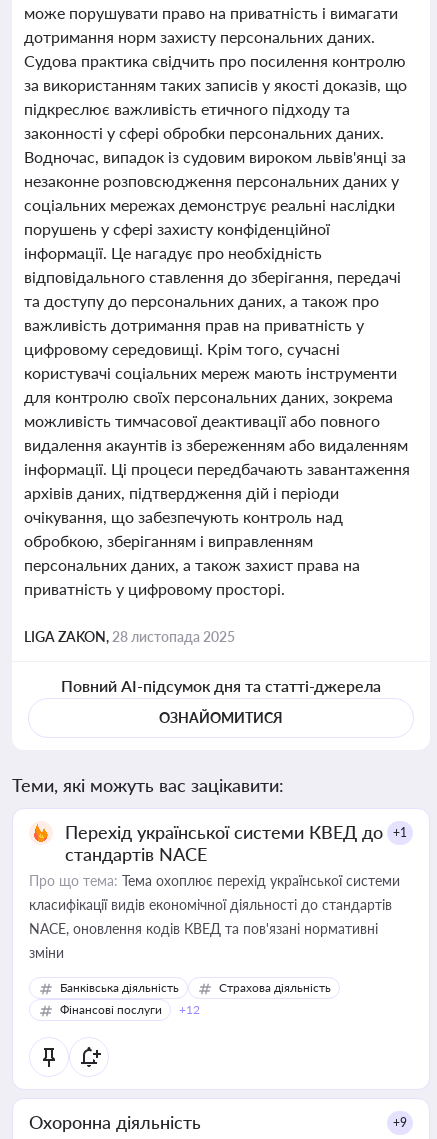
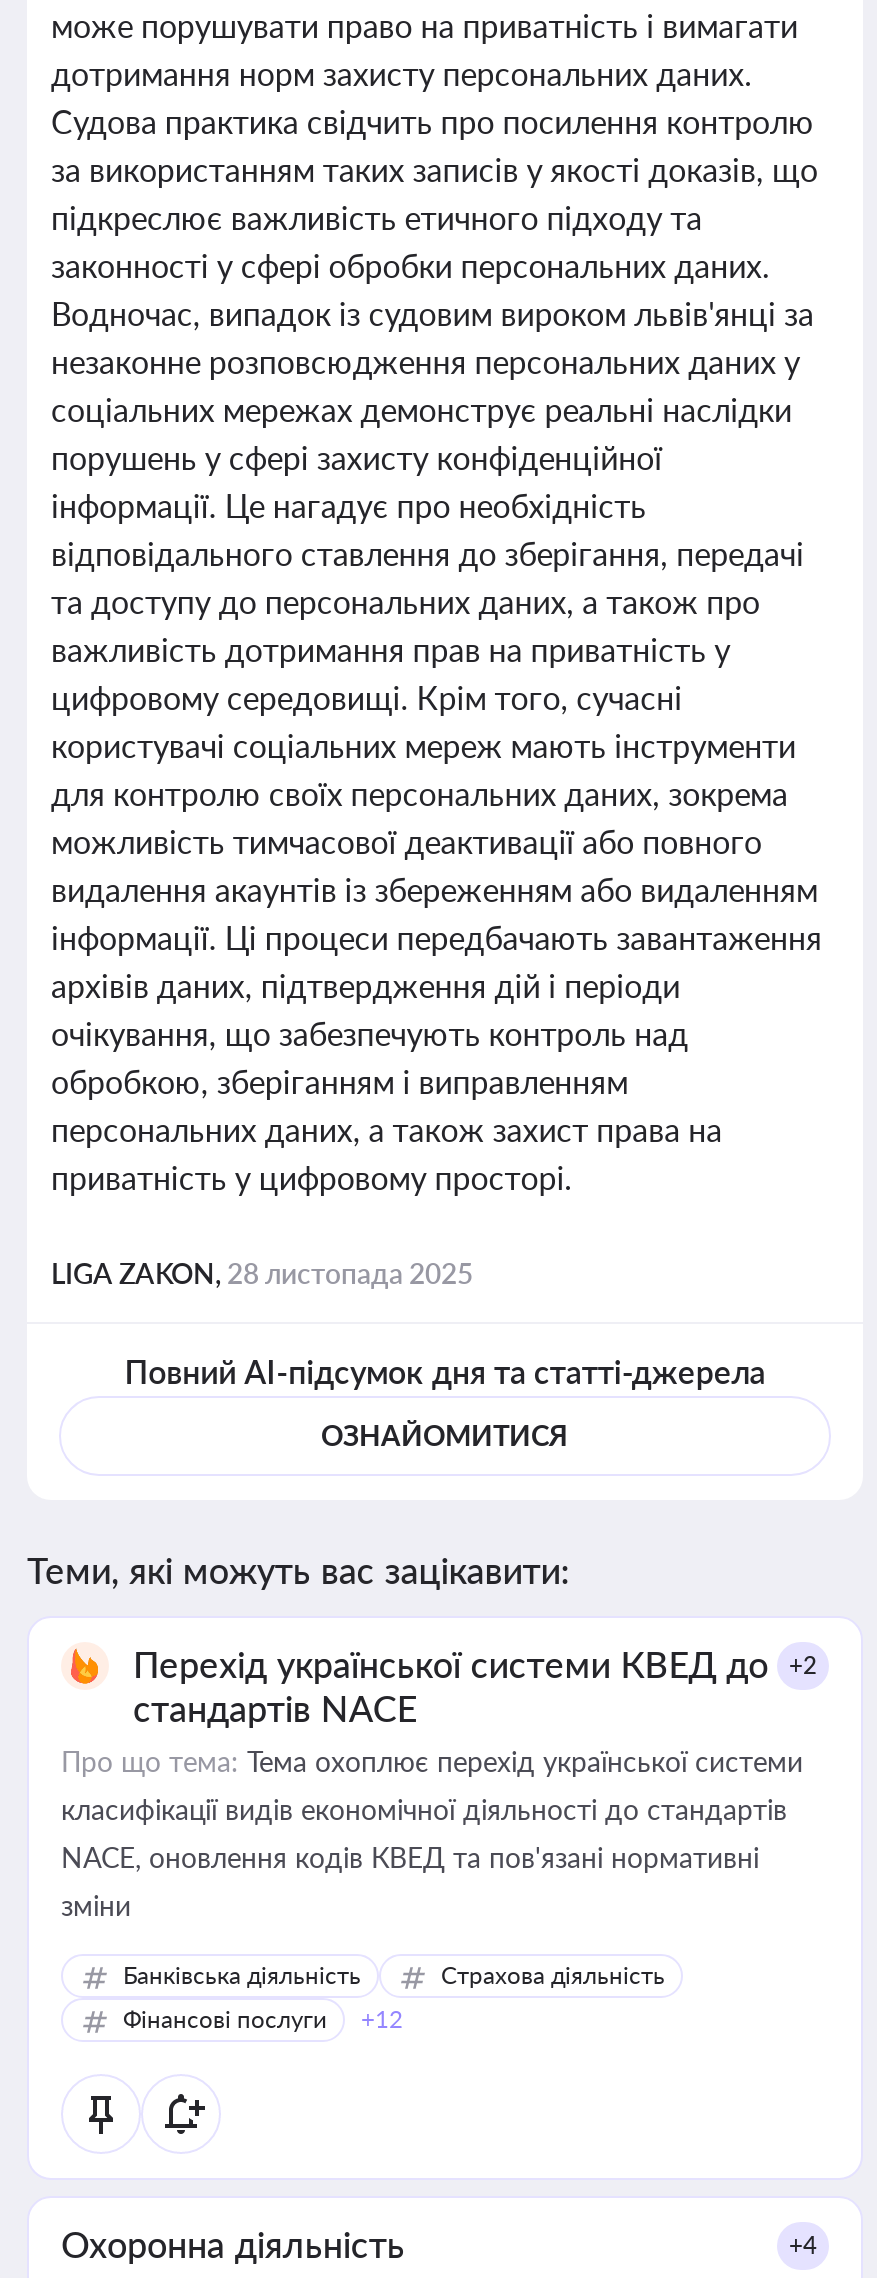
- Перехід української системи КВЕД до +1
+ Перехід української системи КВЕД до +2

- +9
+ +4
